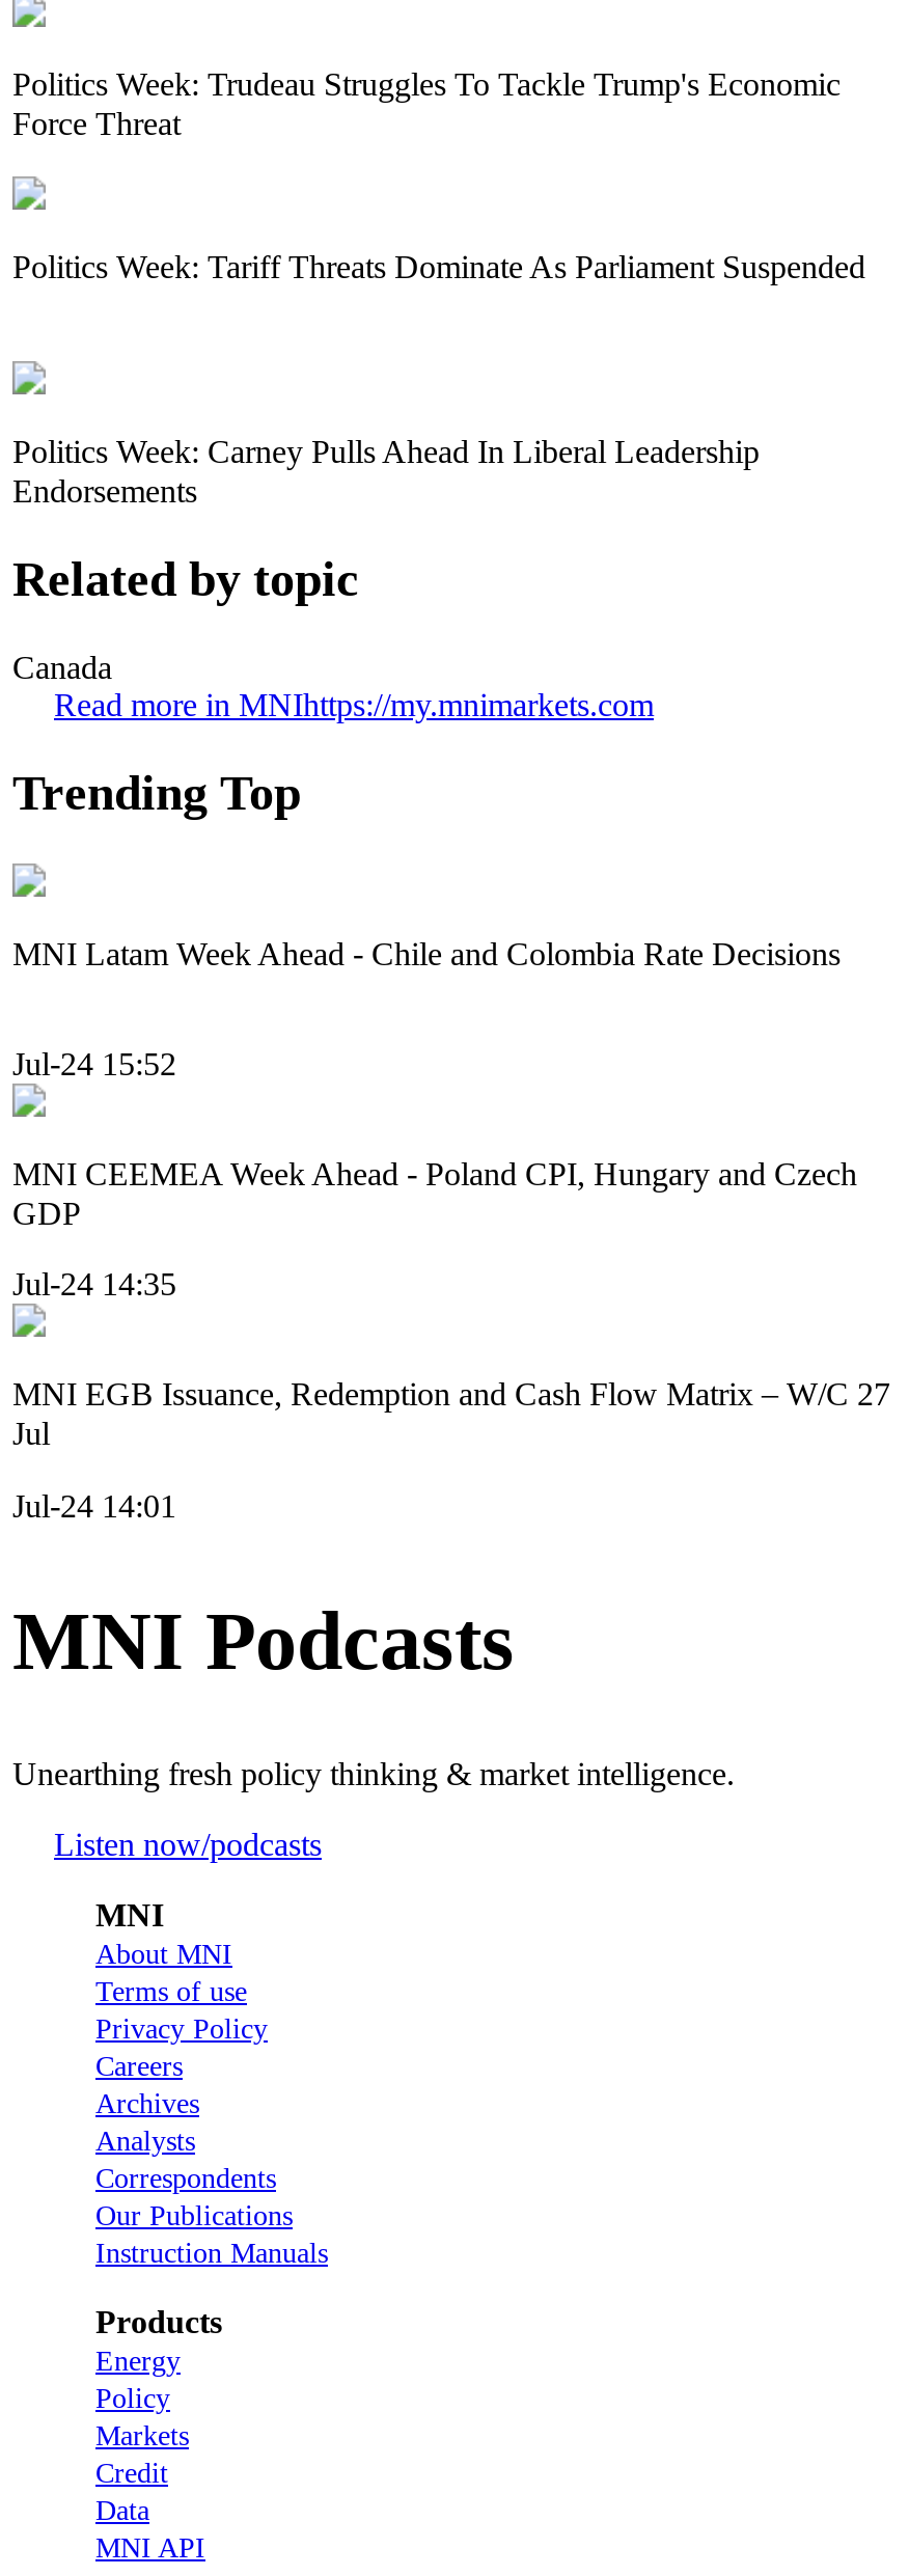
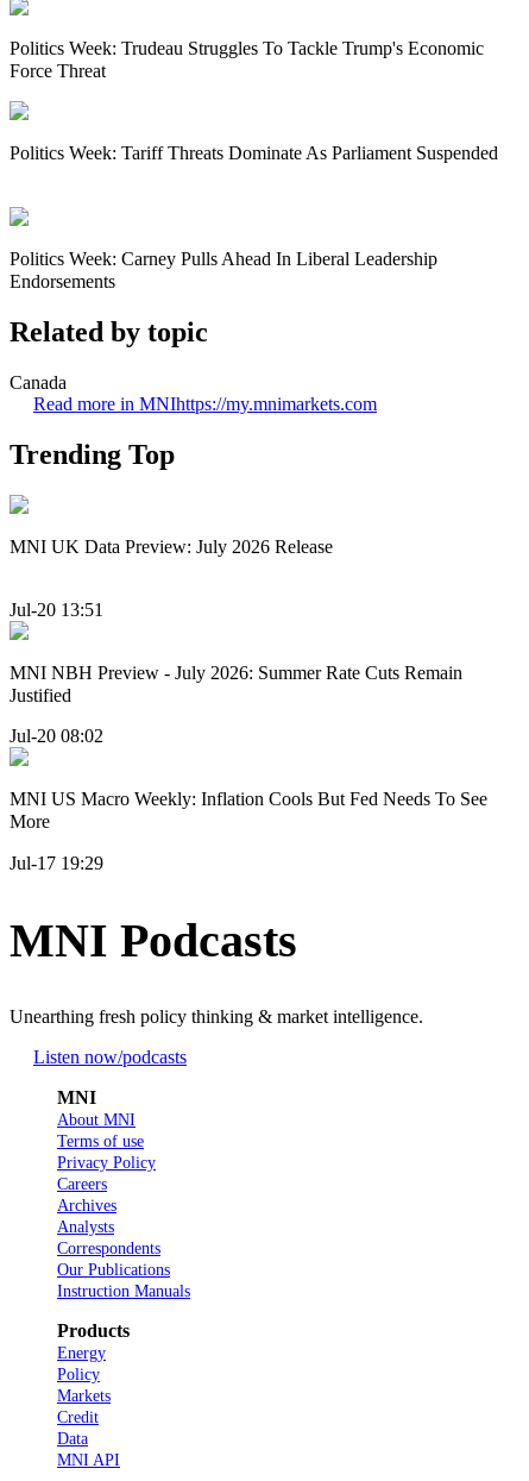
- MNI Latam Week Ahead - Chile and Colombia Rate Decisions
+ MNI UK Data Preview: July 2026 Release

- Jul-24 15:52
+ Jul-20 13:51

- MNI CEEMEA Week Ahead - Poland CPI, Hungary and Czech
- GDP
+ MNI NBH Preview - July 2026: Summer Rate Cuts Remain
+ Justified

- Jul-24 14:35
+ Jul-20 08:02

- MNI EGB Issuance, Redemption and Cash Flow Matrix – W/C 27
- Jul
+ MNI US Macro Weekly: Inflation Cools But Fed Needs To See
+ More

- Jul-24 14:01
+ Jul-17 19:29
